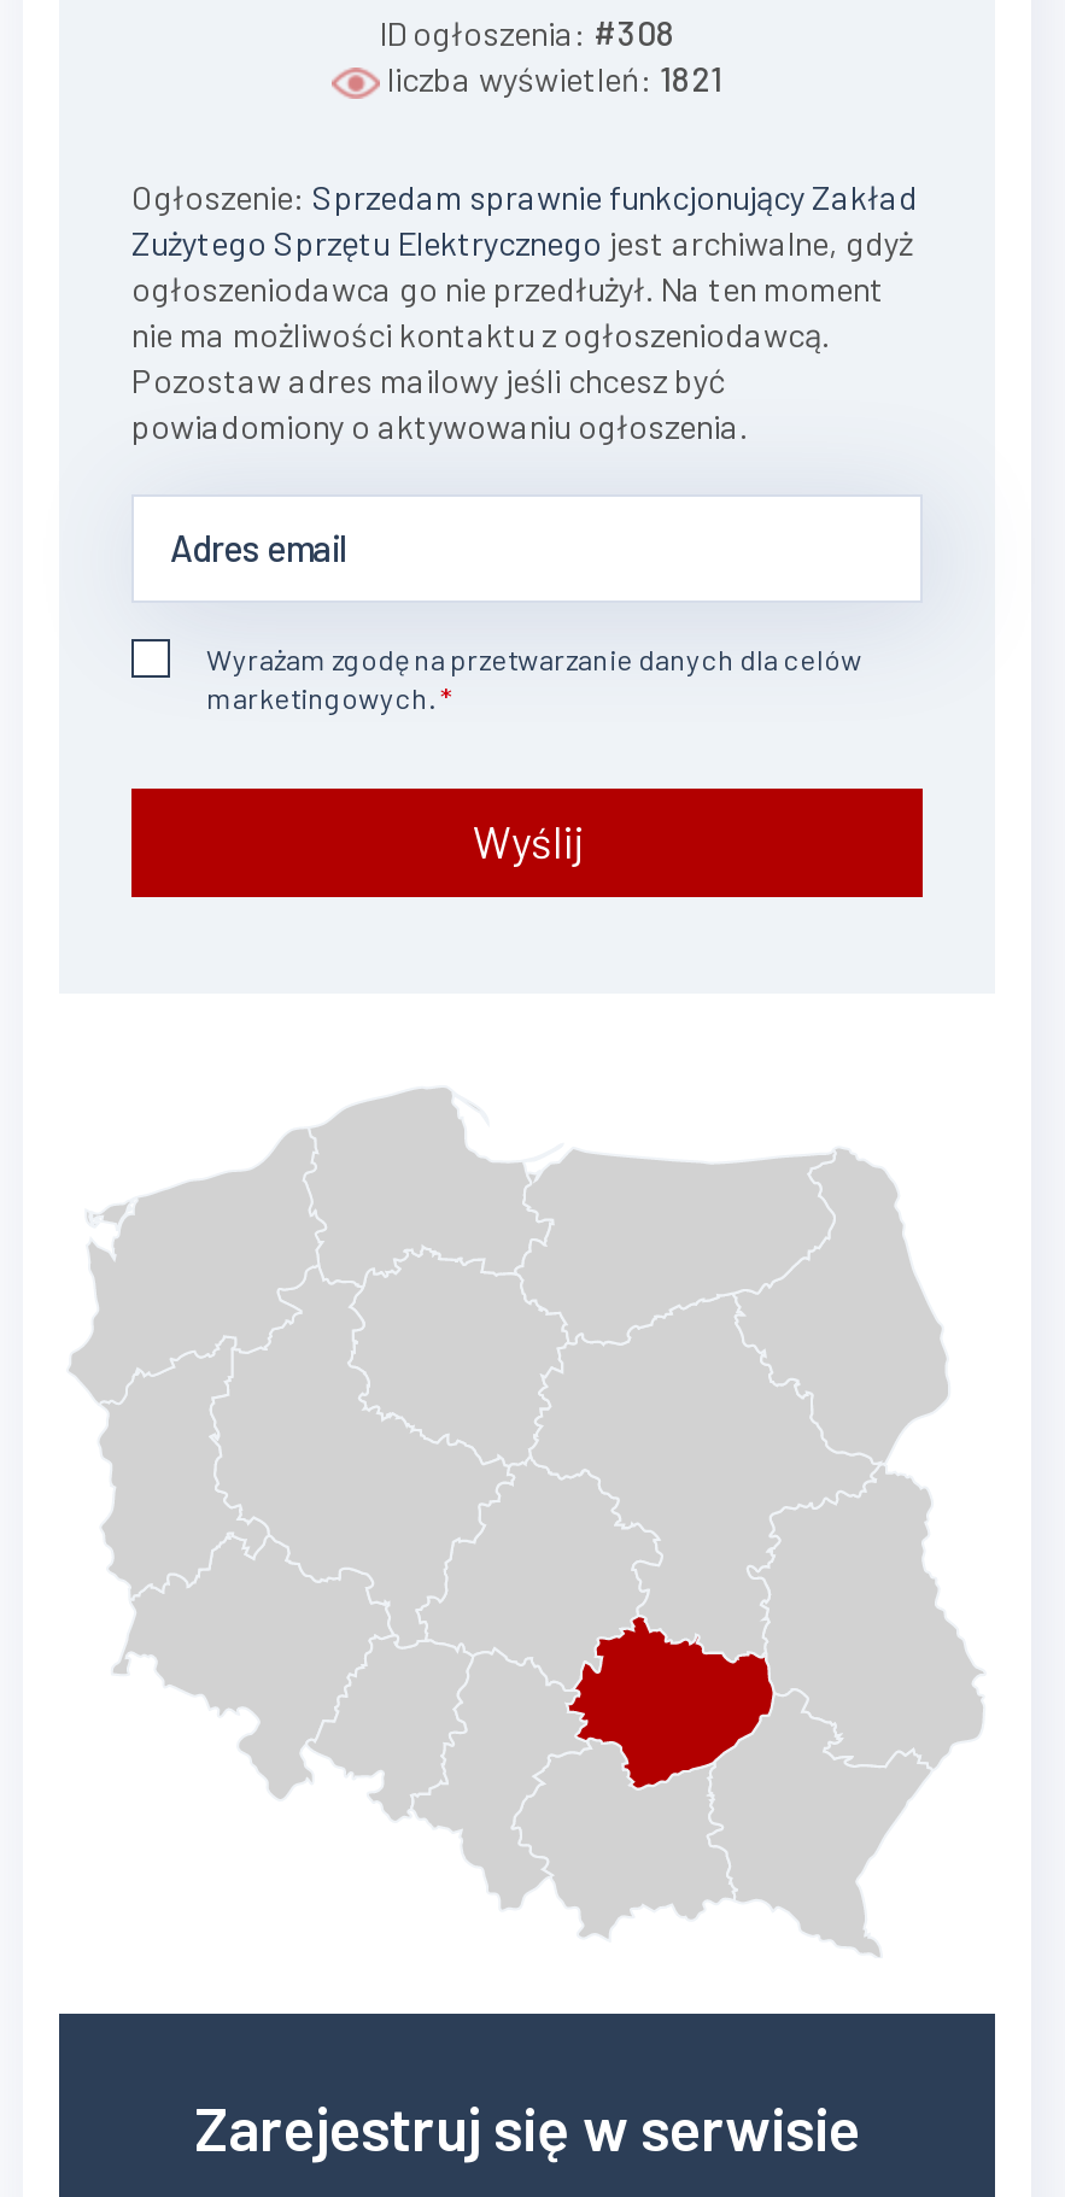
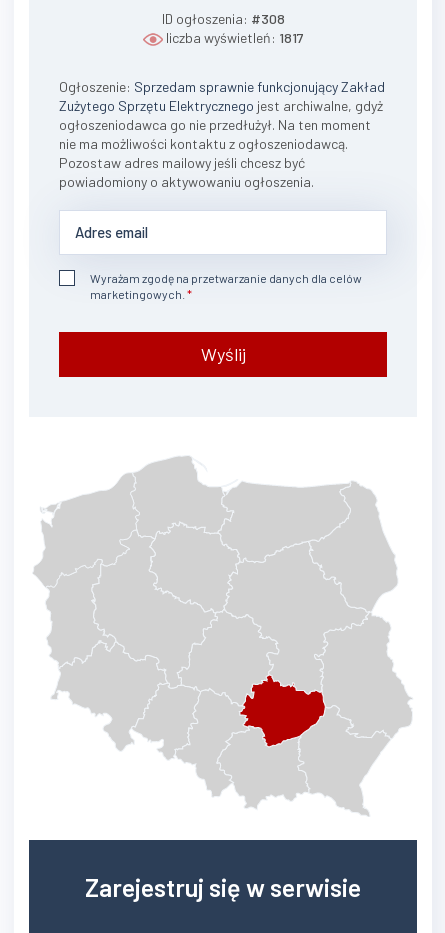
- liczba wyświetleń: 1821
+ liczba wyświetleń: 1817
